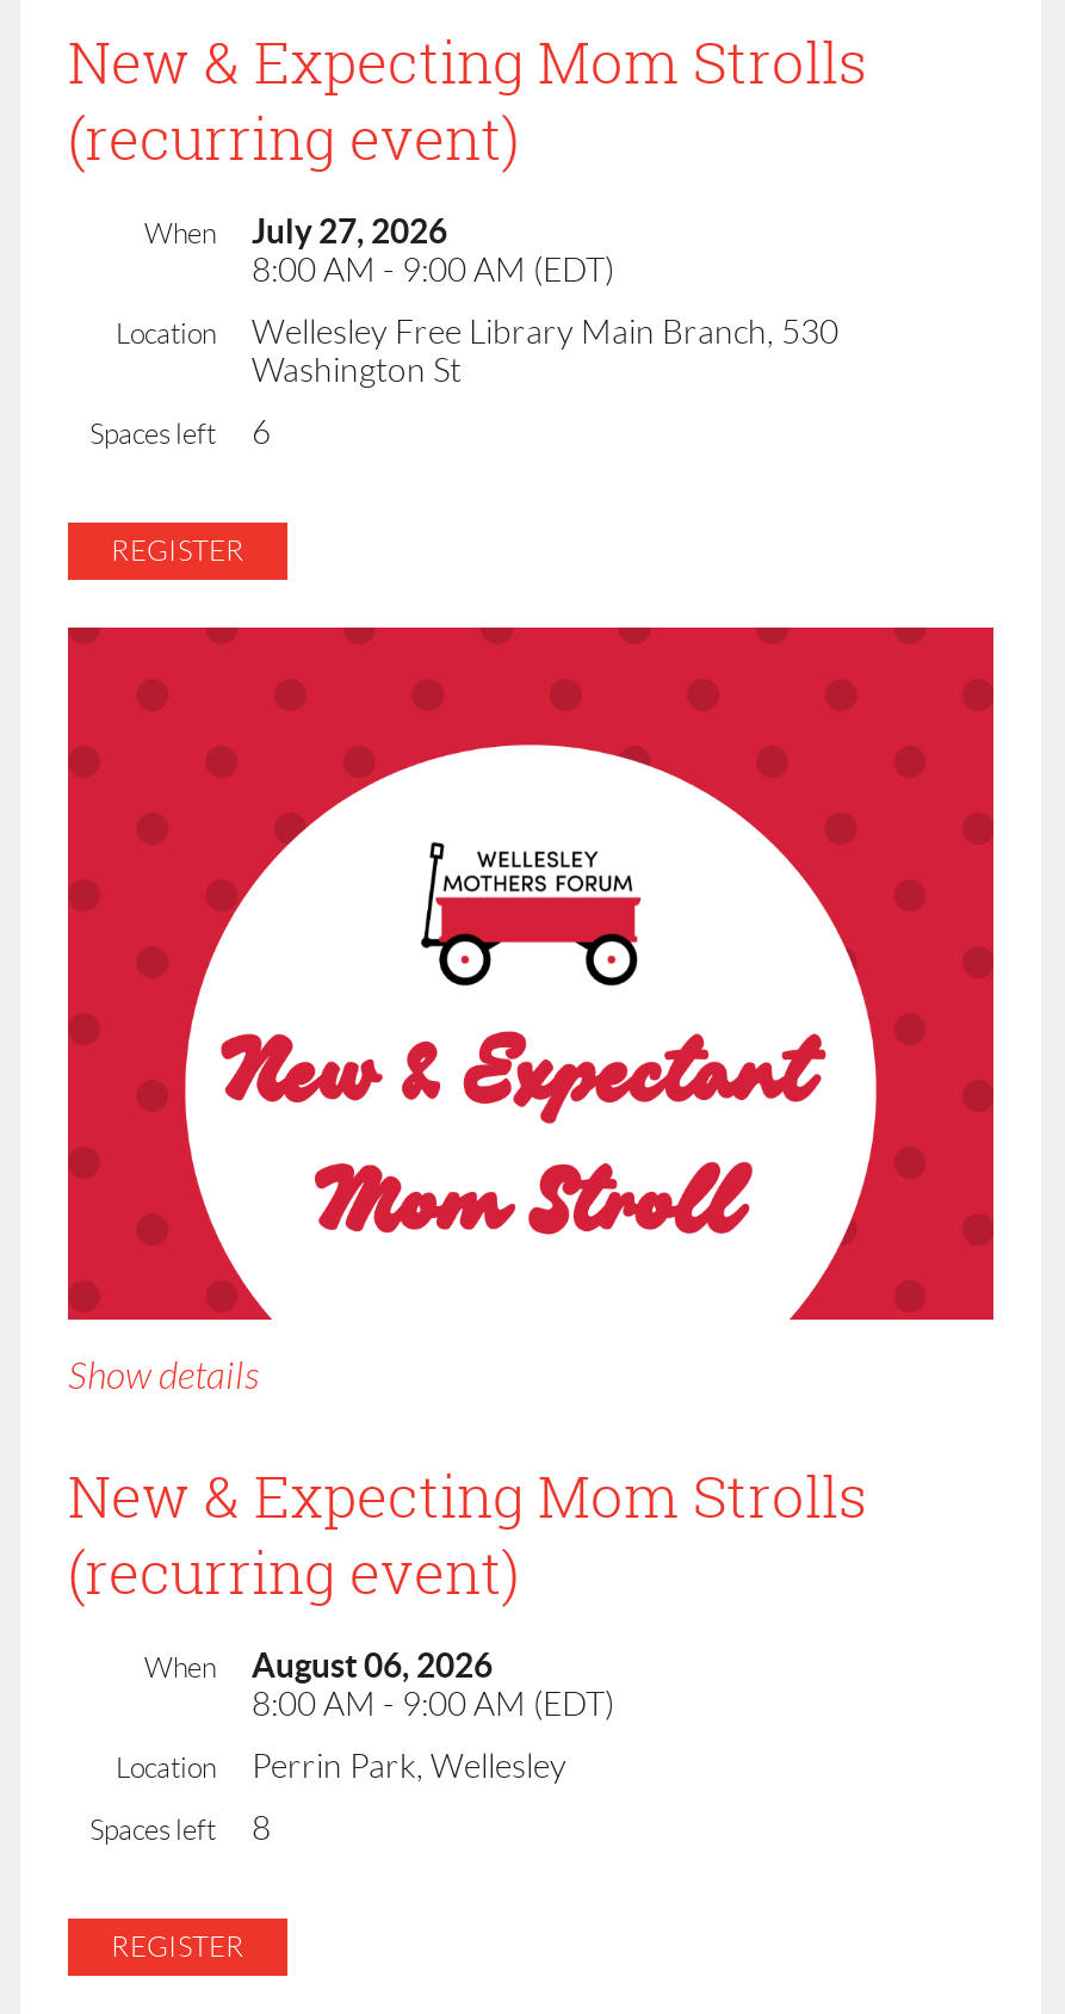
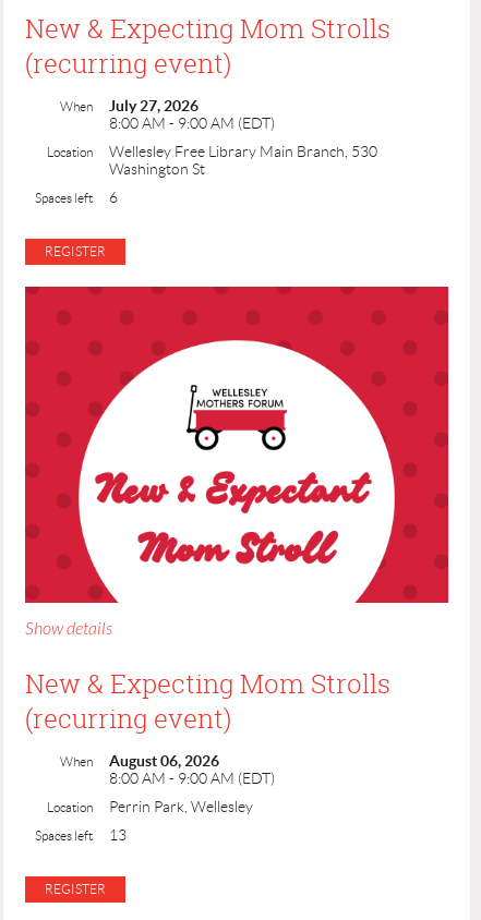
- Spaces left 8
+ Spaces left 13
